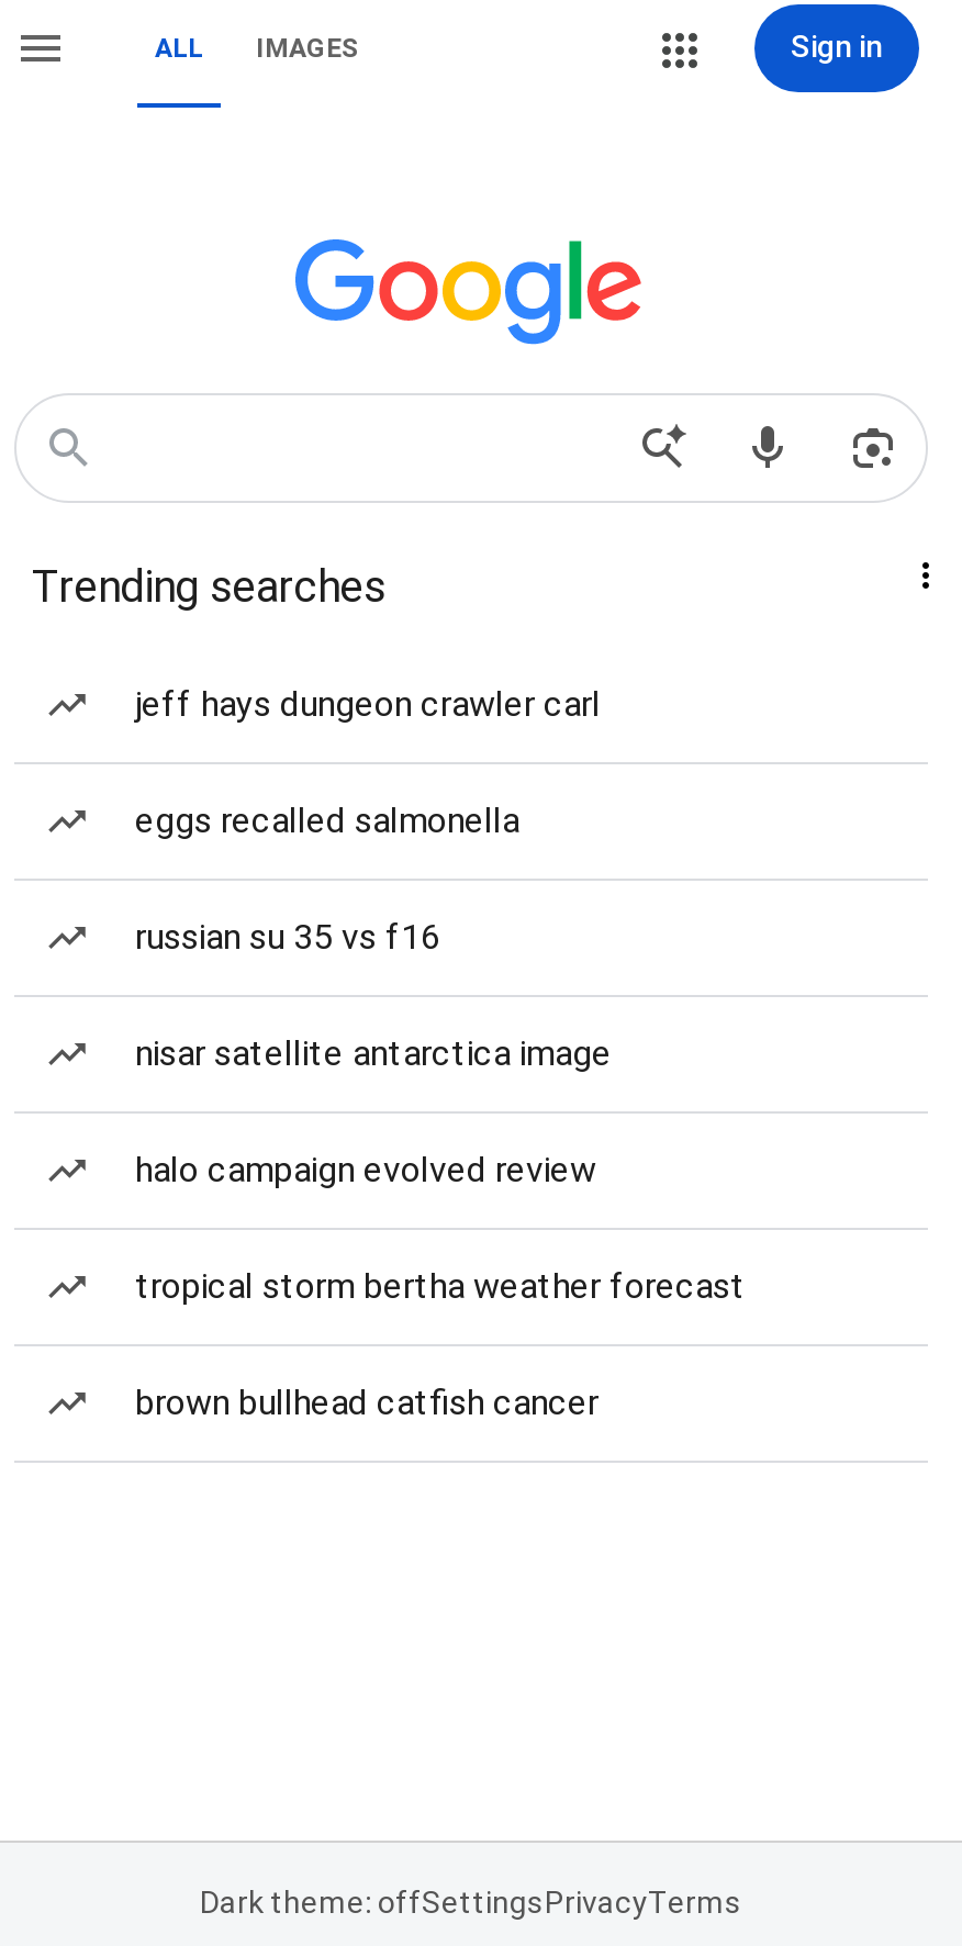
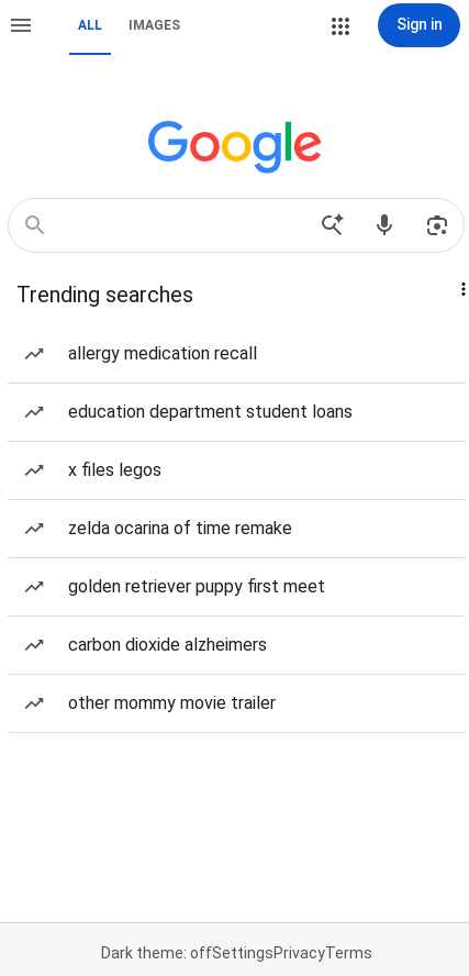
- jeff hays dungeon crawler carl
+ allergy medication recall

- eggs recalled salmonella
+ education department student loans

- russian su 35 vs f16
+ x files legos

- nisar satellite antarctica image
+ zelda ocarina of time remake

- halo campaign evolved review
+ golden retriever puppy first meet

- tropical storm bertha weather forecast
+ carbon dioxide alzheimers

- brown bullhead catfish cancer
+ other mommy movie trailer
